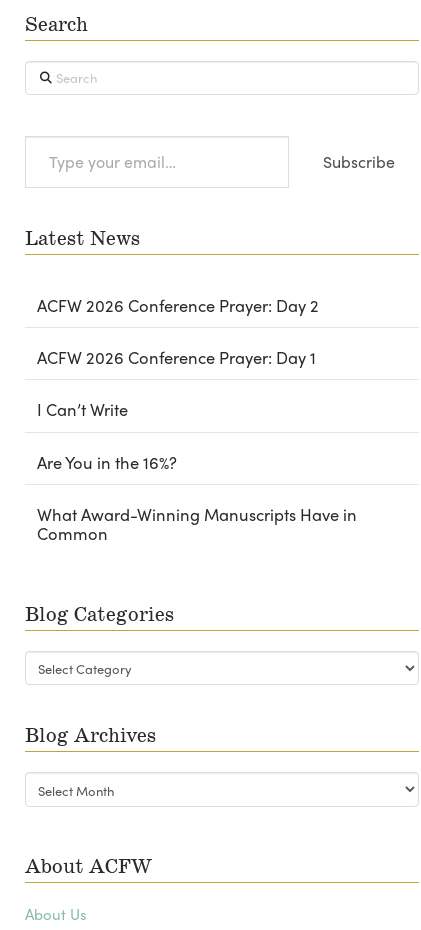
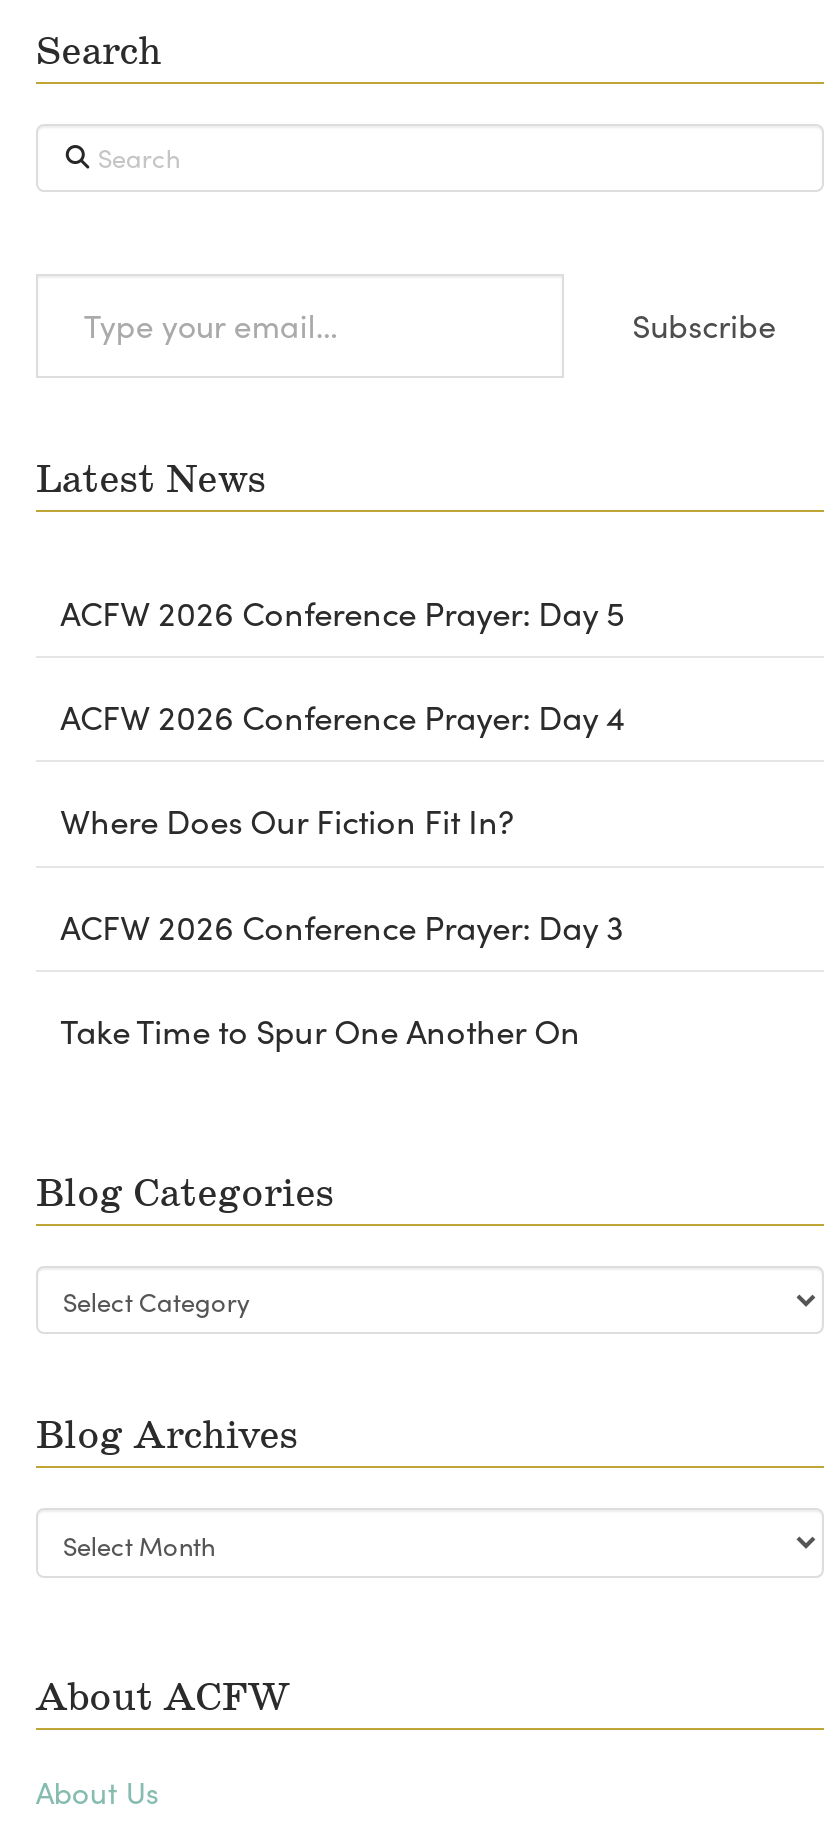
- ACFW 2026 Conference Prayer: Day 2
+ ACFW 2026 Conference Prayer: Day 5

- ACFW 2026 Conference Prayer: Day 1
+ ACFW 2026 Conference Prayer: Day 4

- I Can’t Write
+ Where Does Our Fiction Fit In?

- Are You in the 16%?
+ ACFW 2026 Conference Prayer: Day 3

- What Award-Winning Manuscripts Have in
- Common
+ Take Time to Spur One Another On
